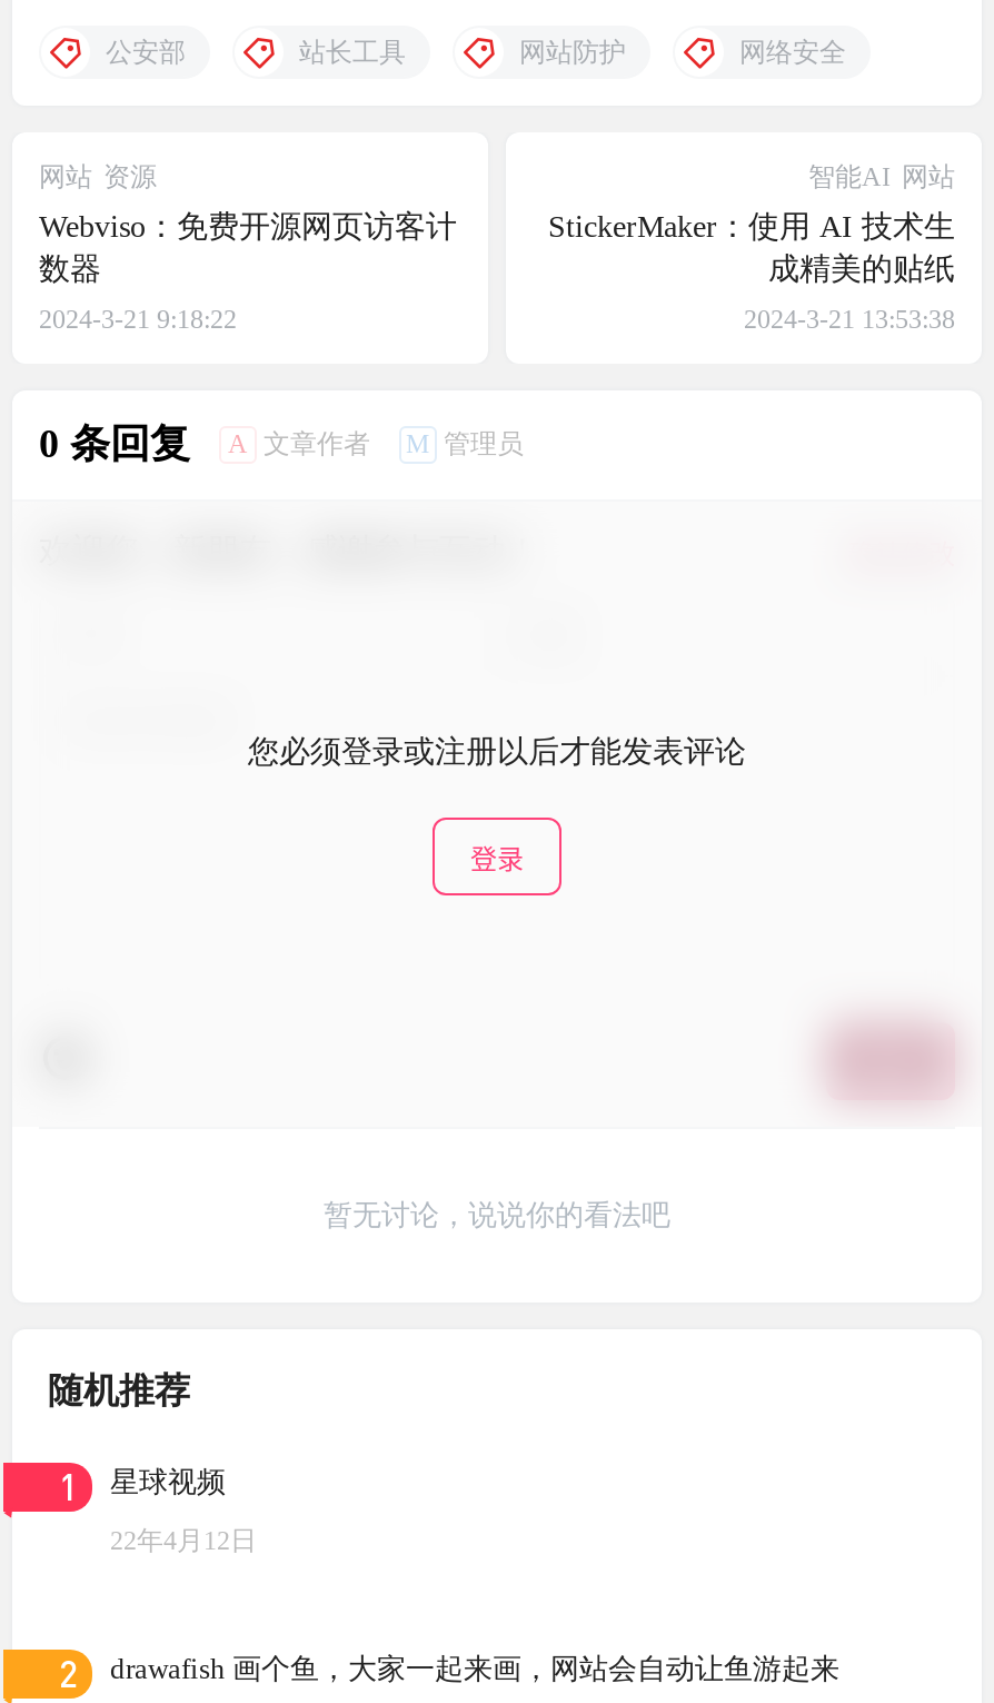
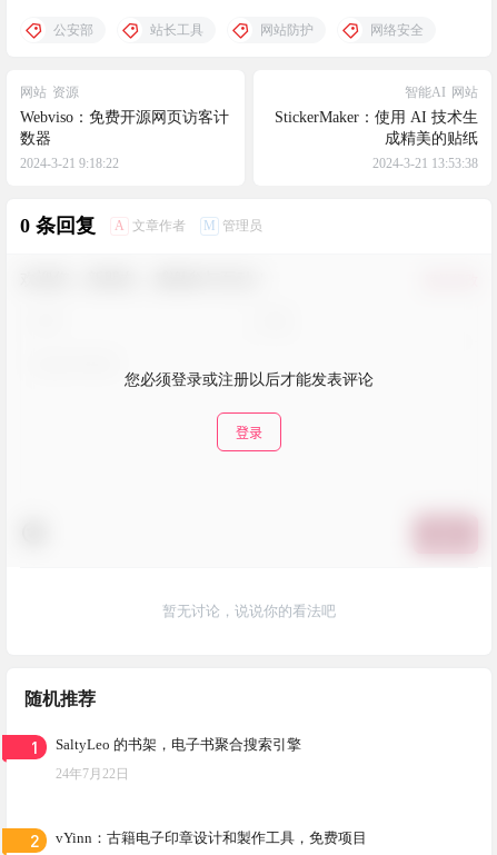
- 星球视频
+ SaltyLeo 的书架，电子书聚合搜索引擎

- 22年4月12日
+ 24年7月22日

- drawafish 画个鱼，大家一起来画，网站会自动让鱼游起来
+ vYinn：古籍电子印章设计和製作工具，免费项目
